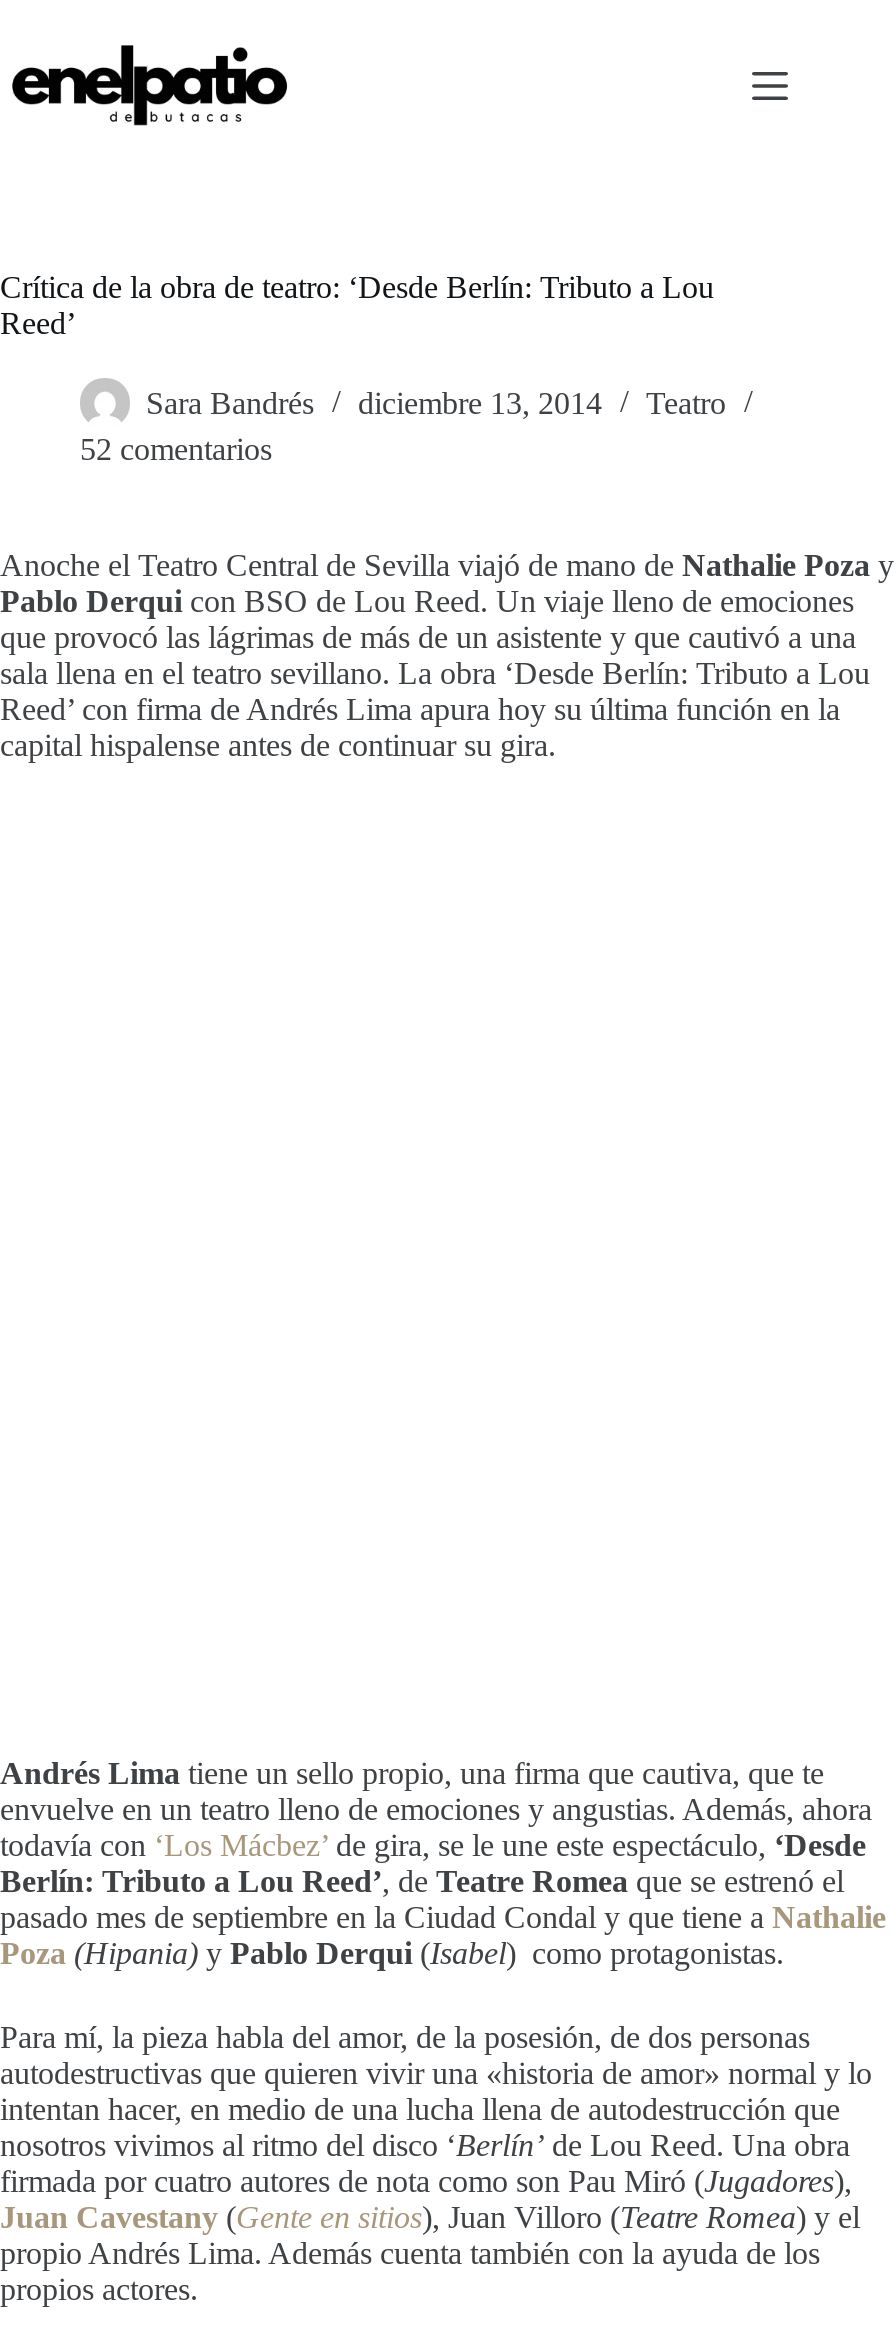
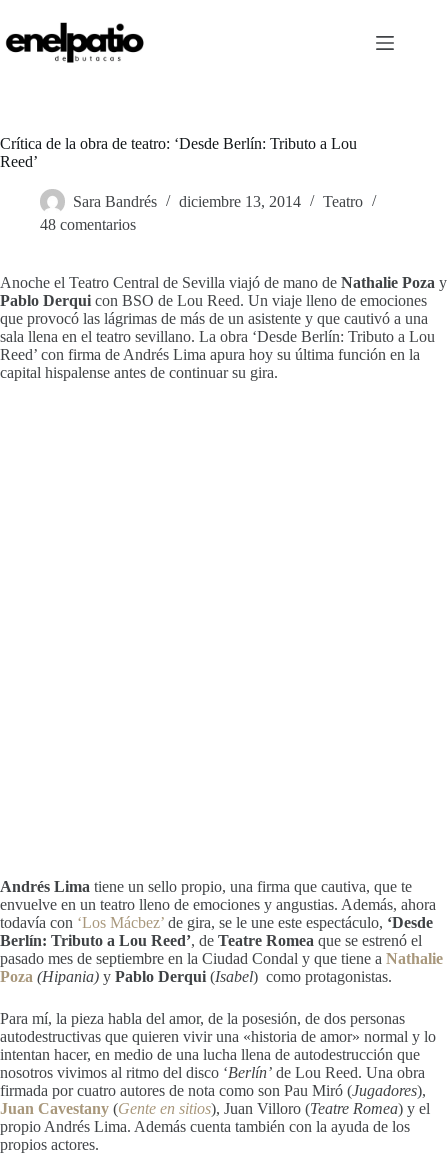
- 52 comentarios
+ 48 comentarios
